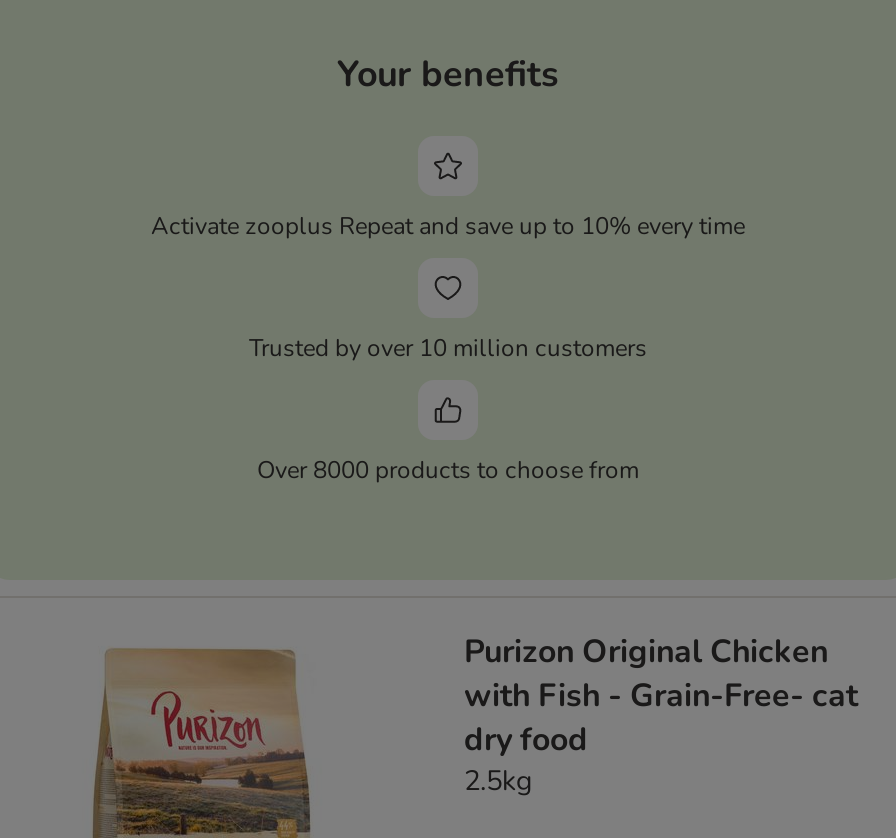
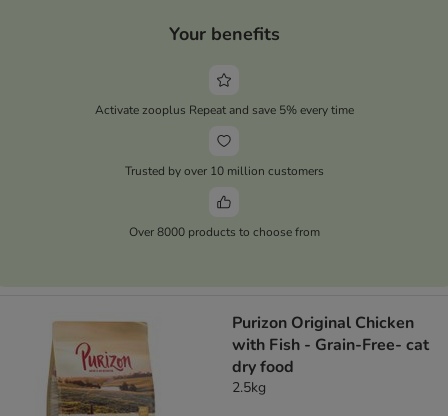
- Activate zooplus Repeat and save up to 10% every time
+ Activate zooplus Repeat and save 5% every time
